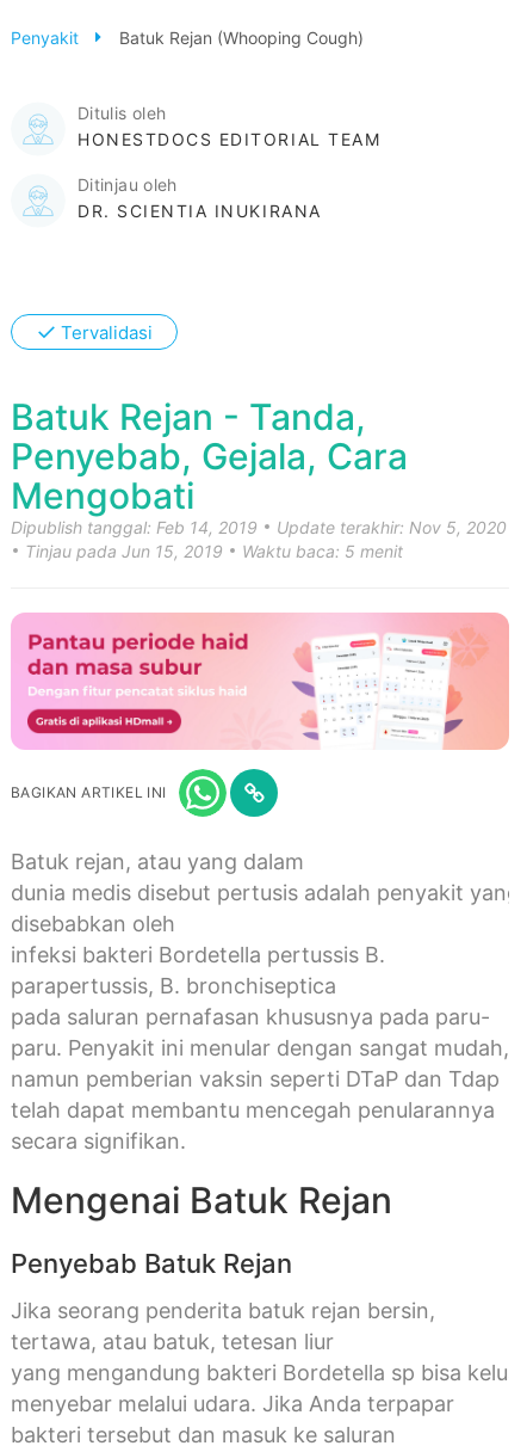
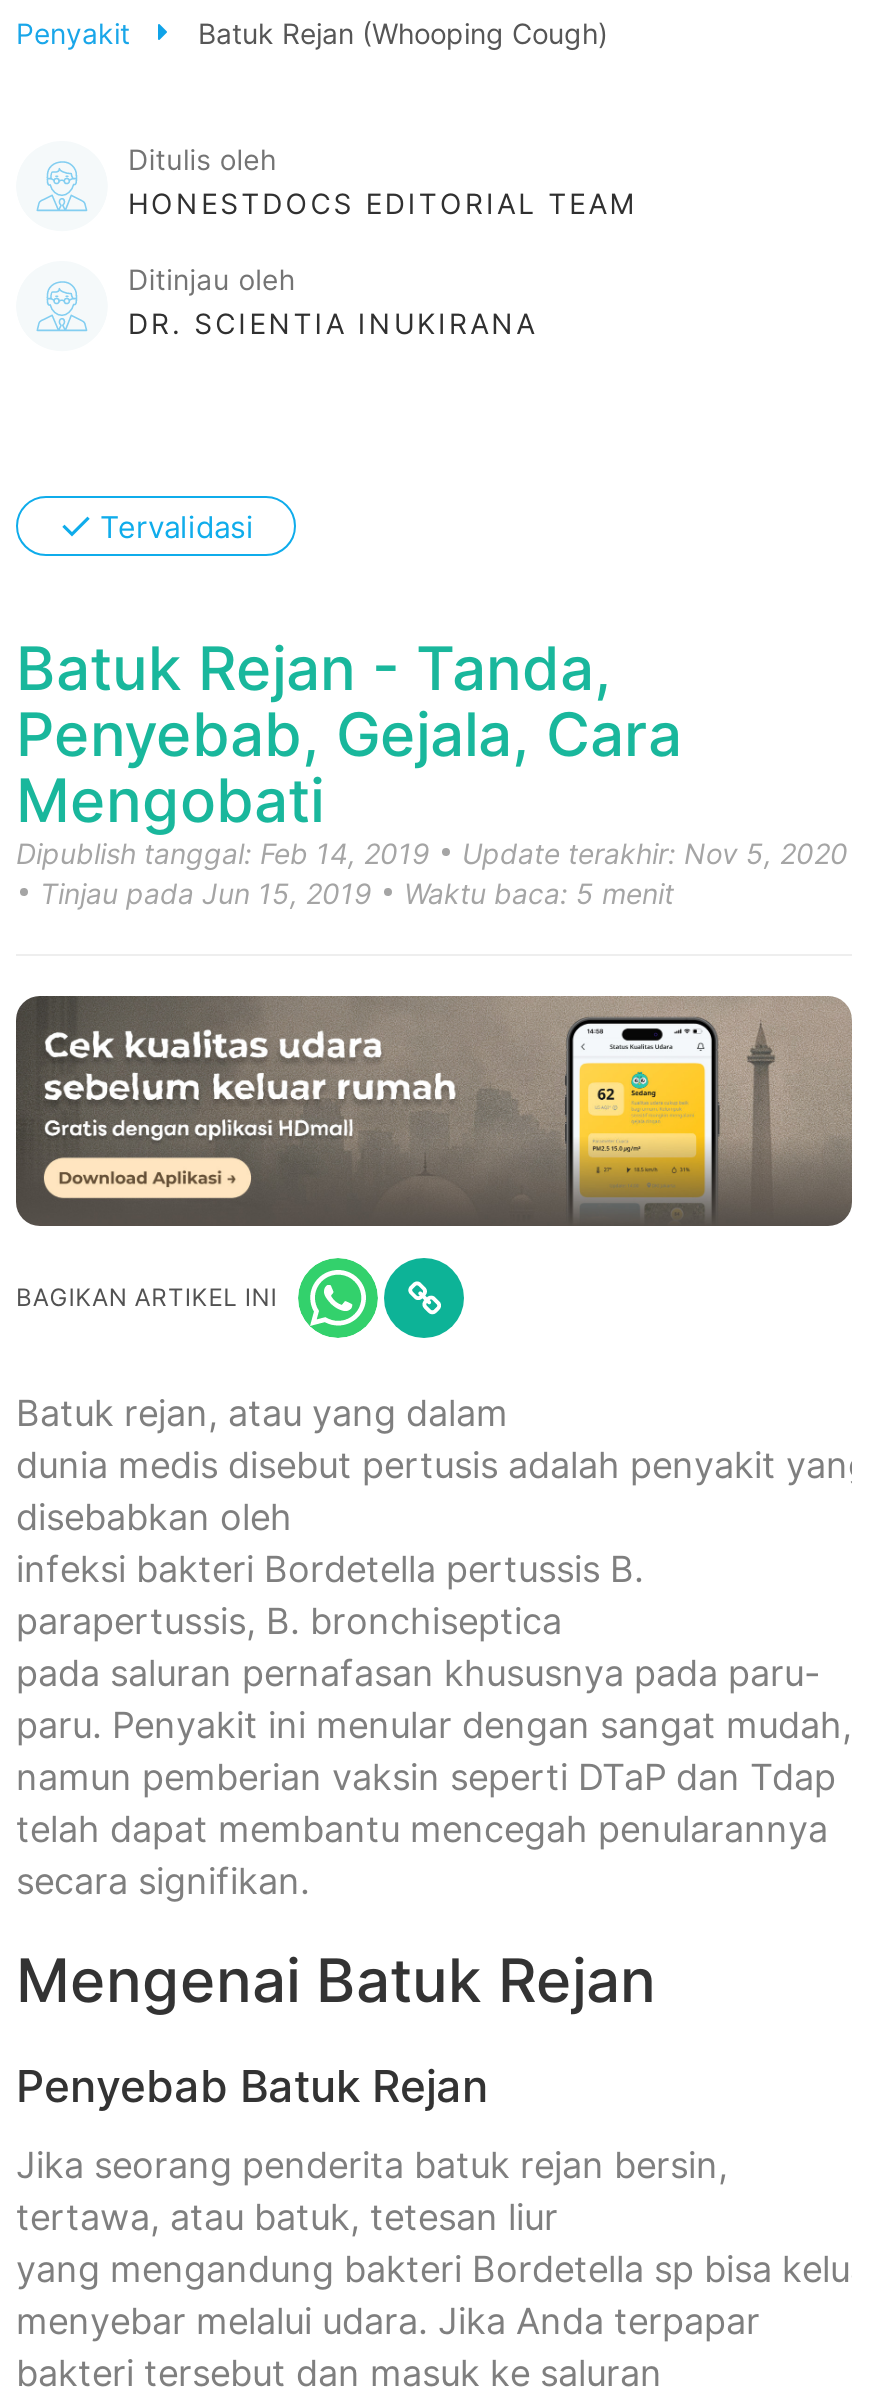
- [image]
+ [image]
